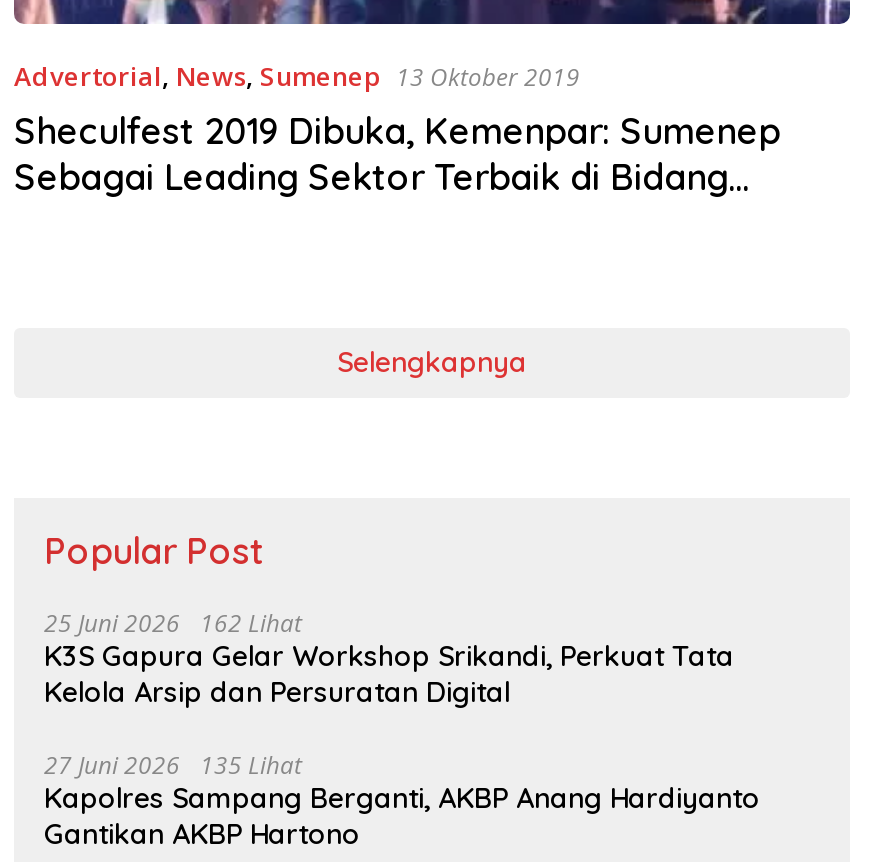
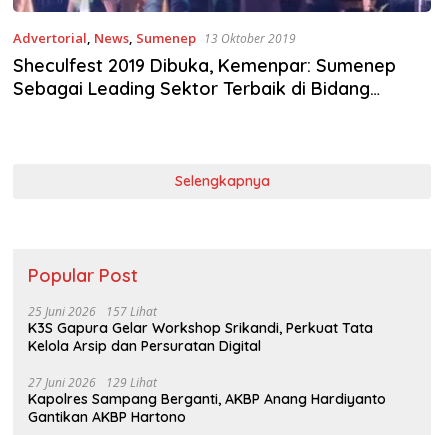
- 25 Juni 2026 162 Lihat
+ 25 Juni 2026 157 Lihat

- 27 Juni 2026 135 Lihat
+ 27 Juni 2026 129 Lihat
